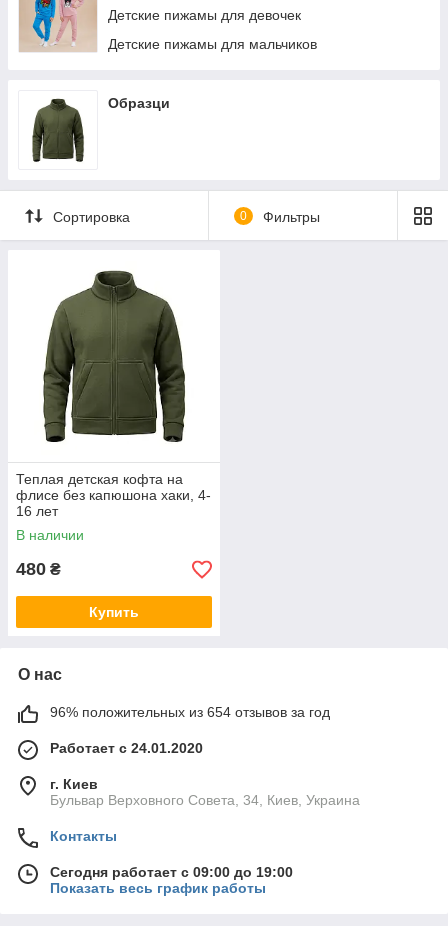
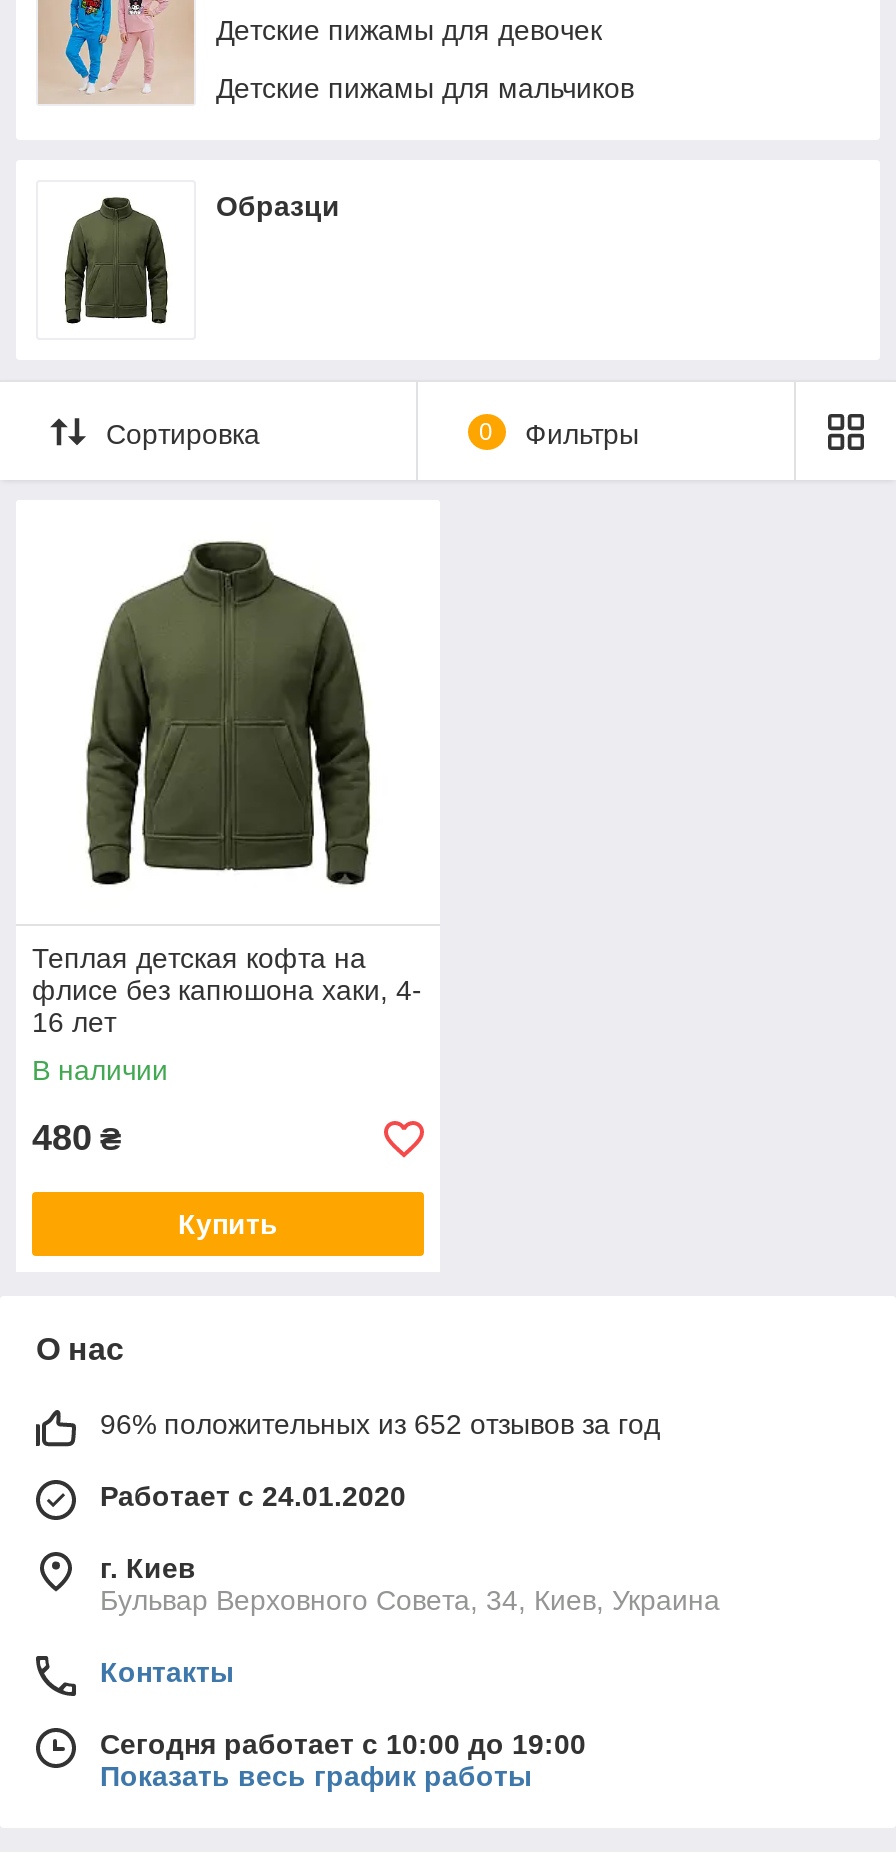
- 96% положительных из 654 отзывов за год
+ 96% положительных из 652 отзывов за год

- Сегодня работает с 09:00 до 19:00
+ Сегодня работает с 10:00 до 19:00
